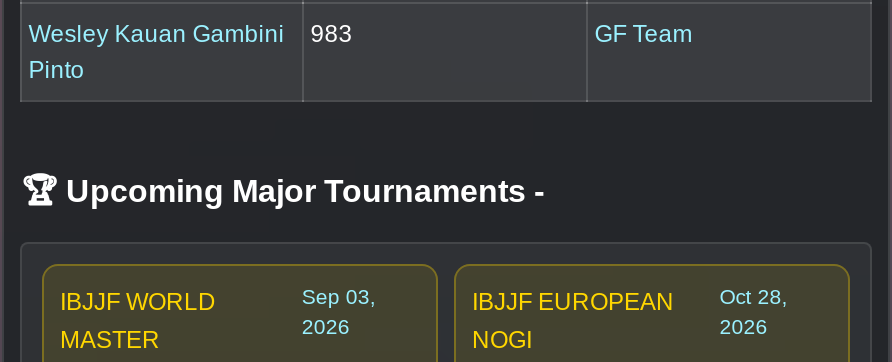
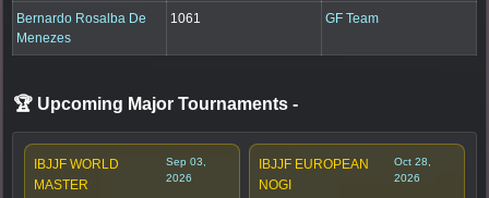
- Wesley Kauan Gambini
- Pinto
+ Bernardo Rosalba De
+ Menezes

- 983
+ 1061
